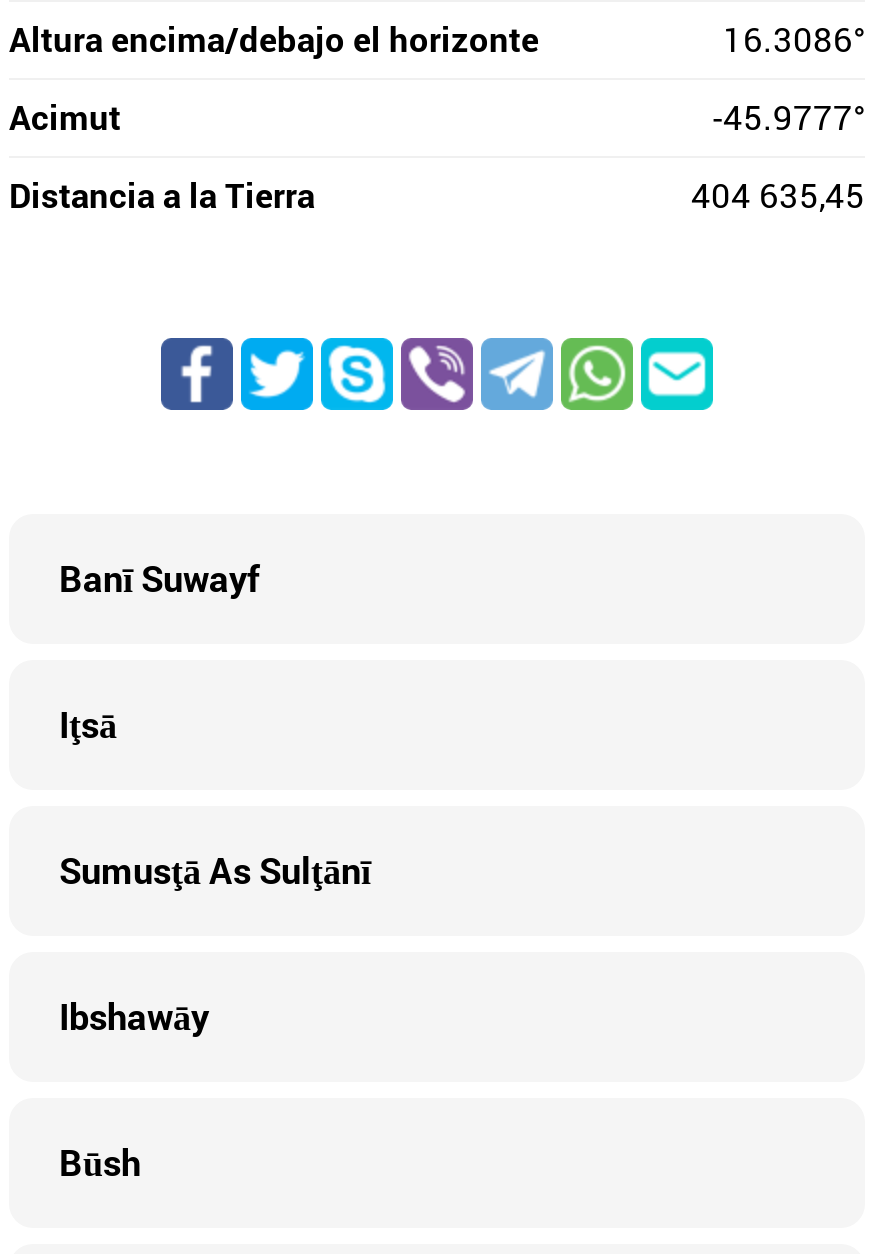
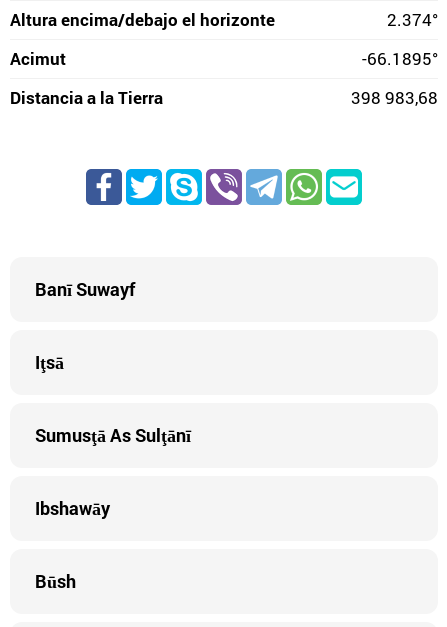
- 16.3086°
+ 2.374°

- -45.9777°
+ -66.1895°

- 404 635,45
+ 398 983,68
